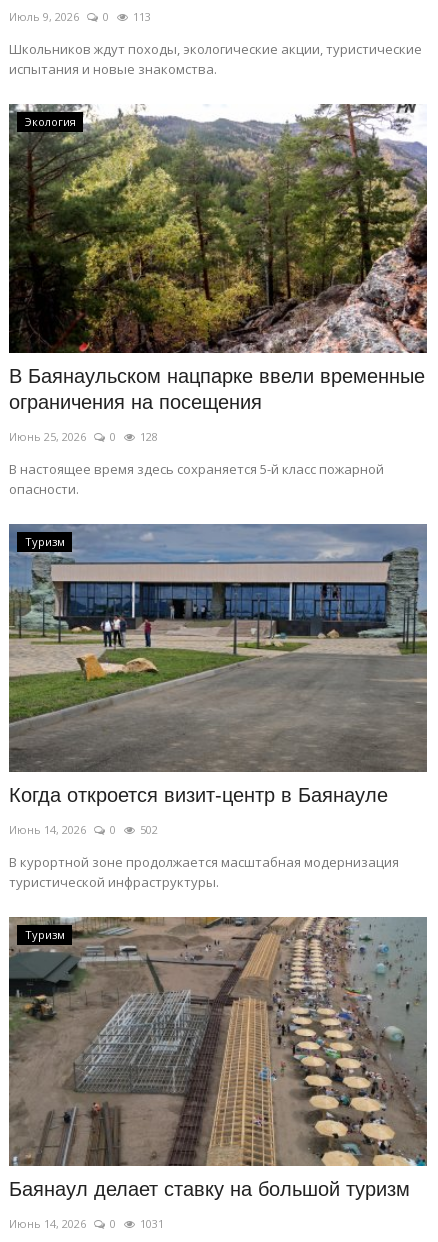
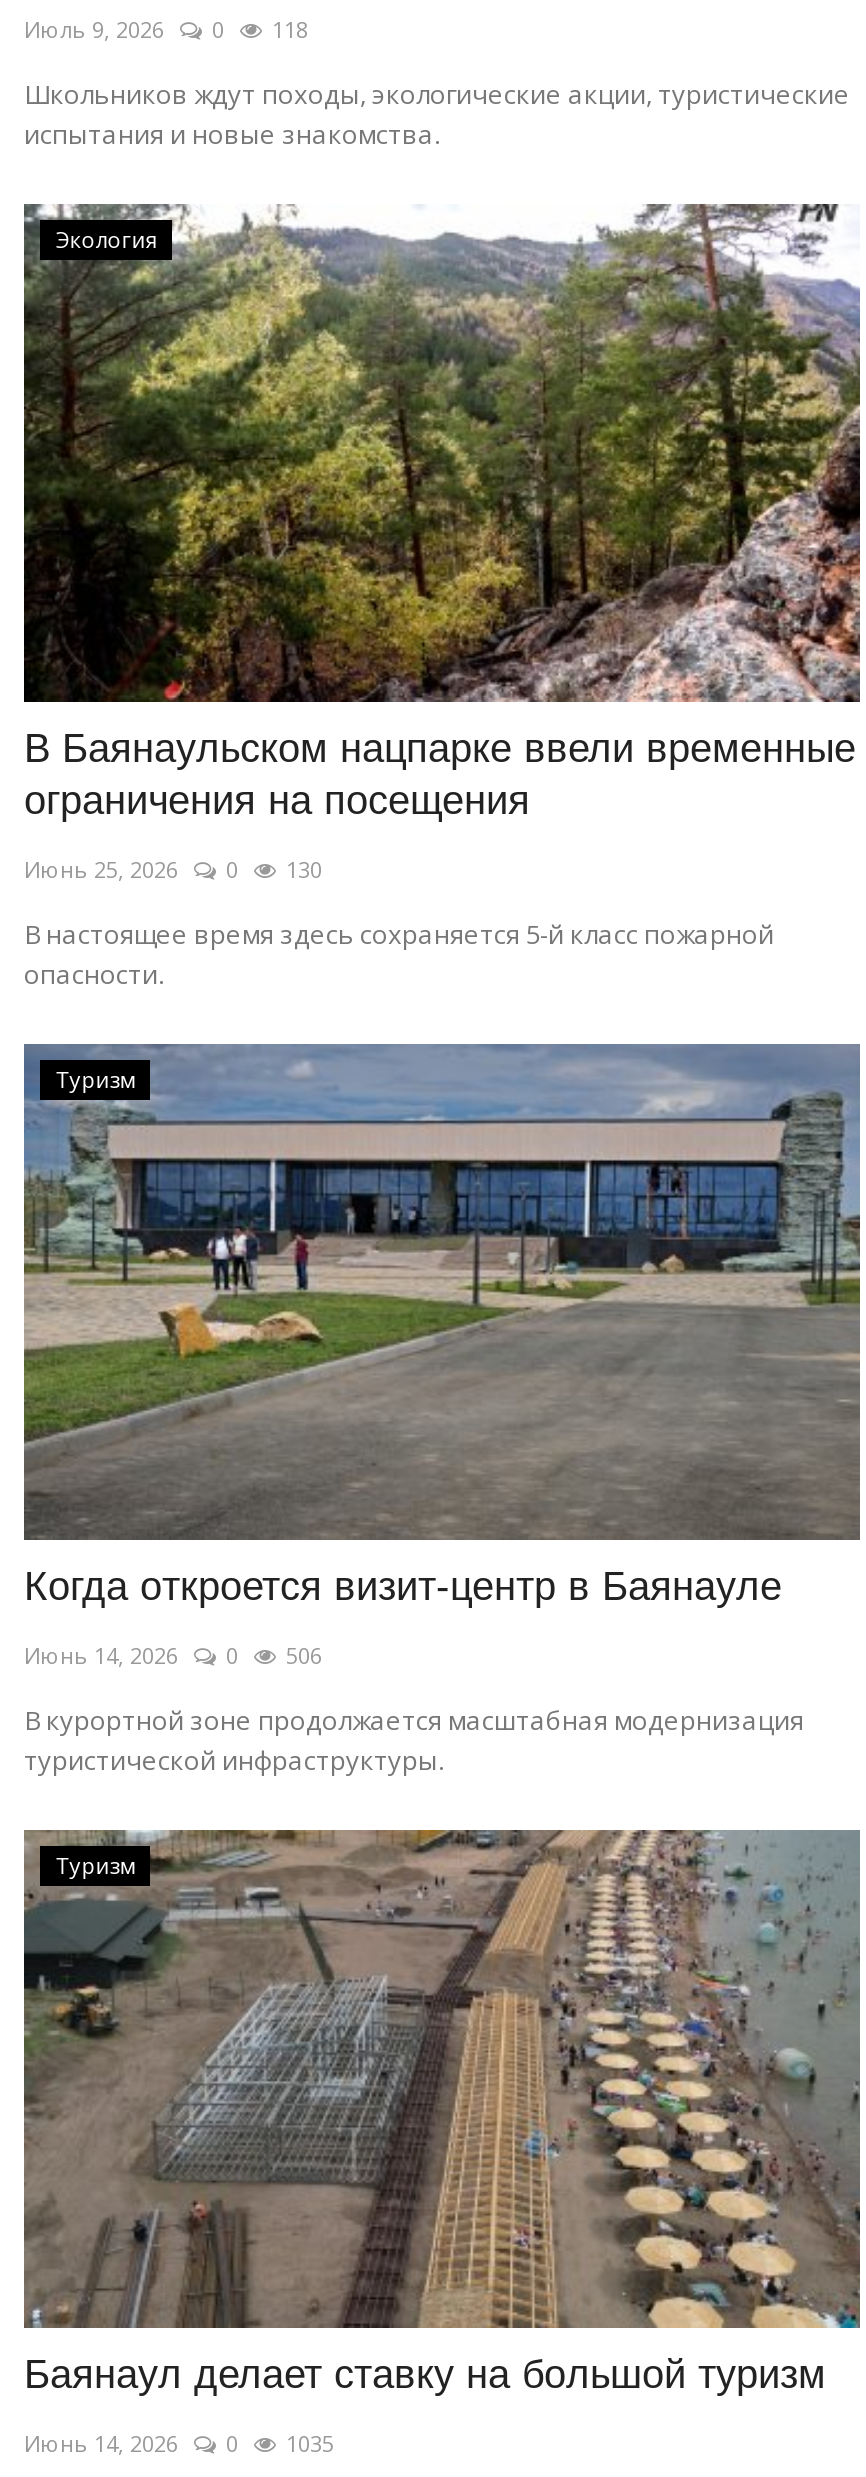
- Июль 9, 2026 0 113
+ Июль 9, 2026 0 118

- Июнь 25, 2026 0 128
+ Июнь 25, 2026 0 130

- Июнь 14, 2026 0 502
+ Июнь 14, 2026 0 506

- Июнь 14, 2026 0 1031
+ Июнь 14, 2026 0 1035
